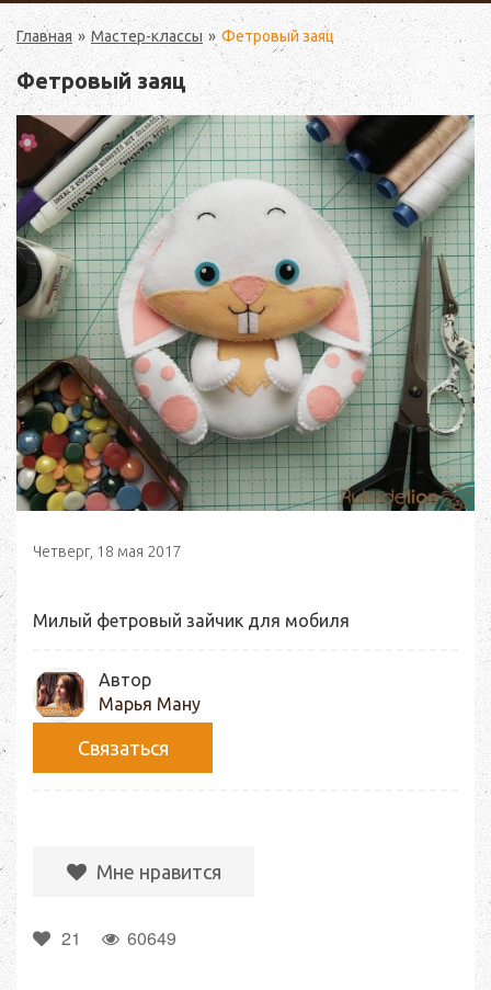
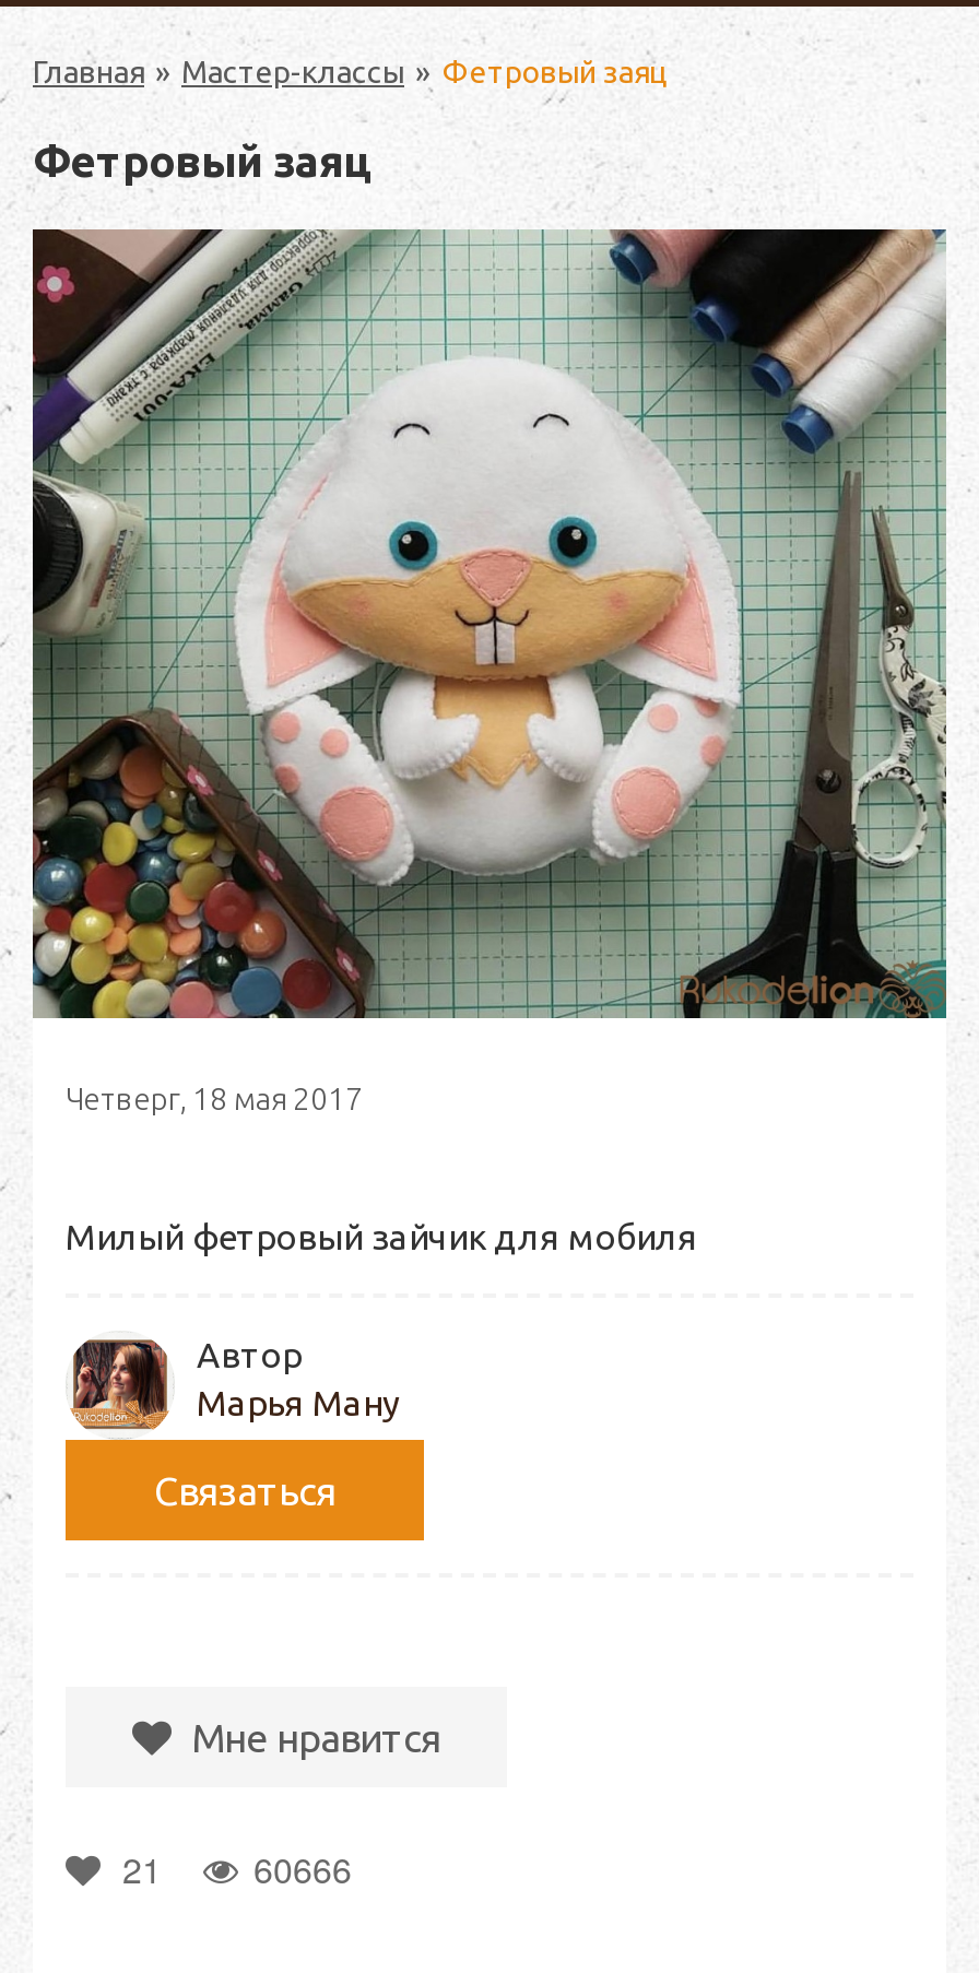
- 21 60649
+ 21 60666
